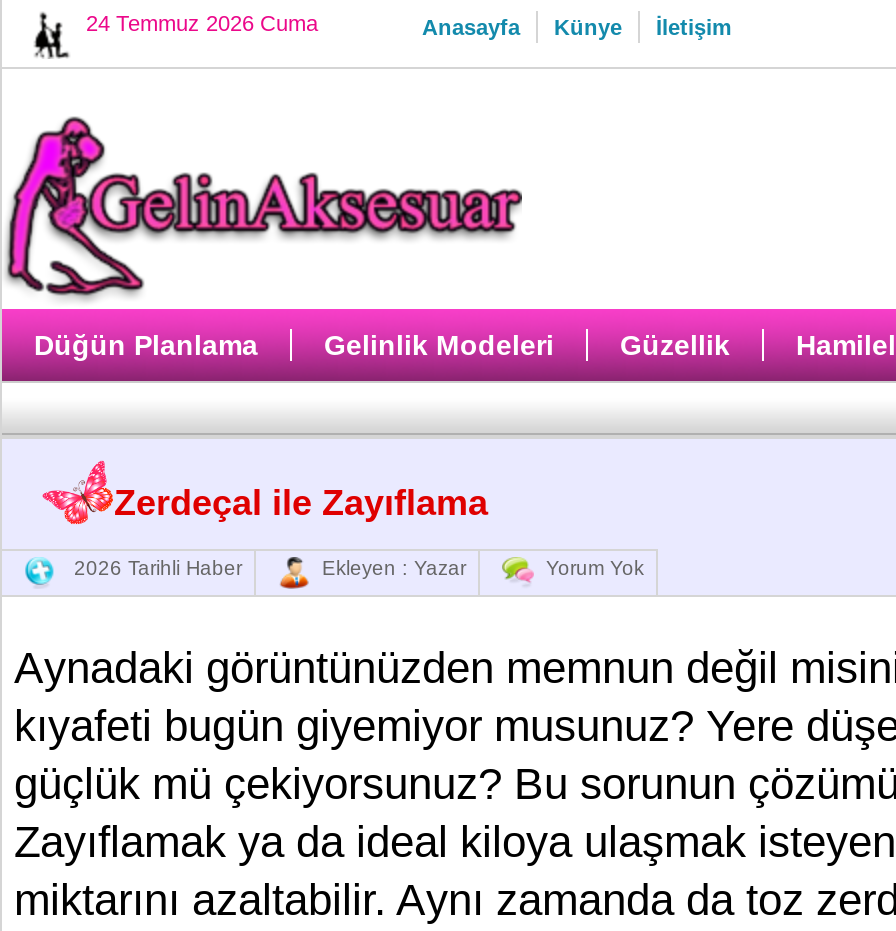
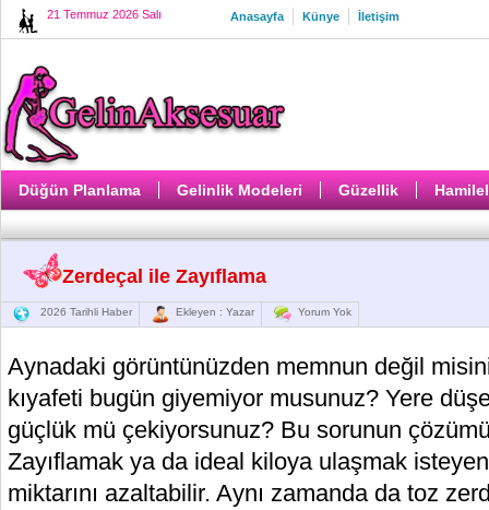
- 24 Temmuz 2026 Cuma
+ 21 Temmuz 2026 Salı
